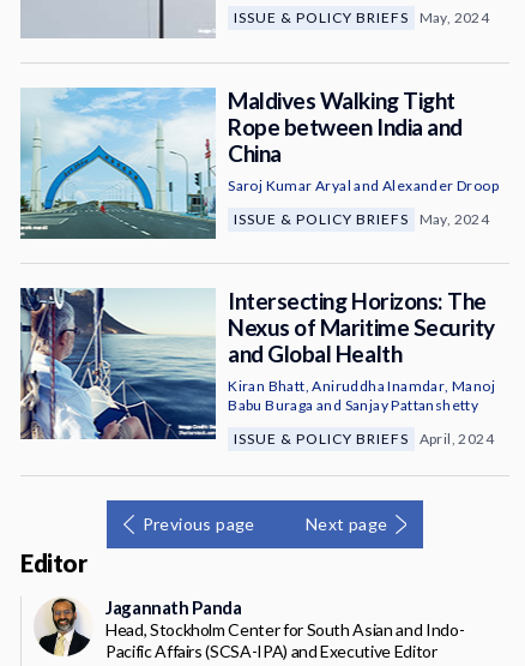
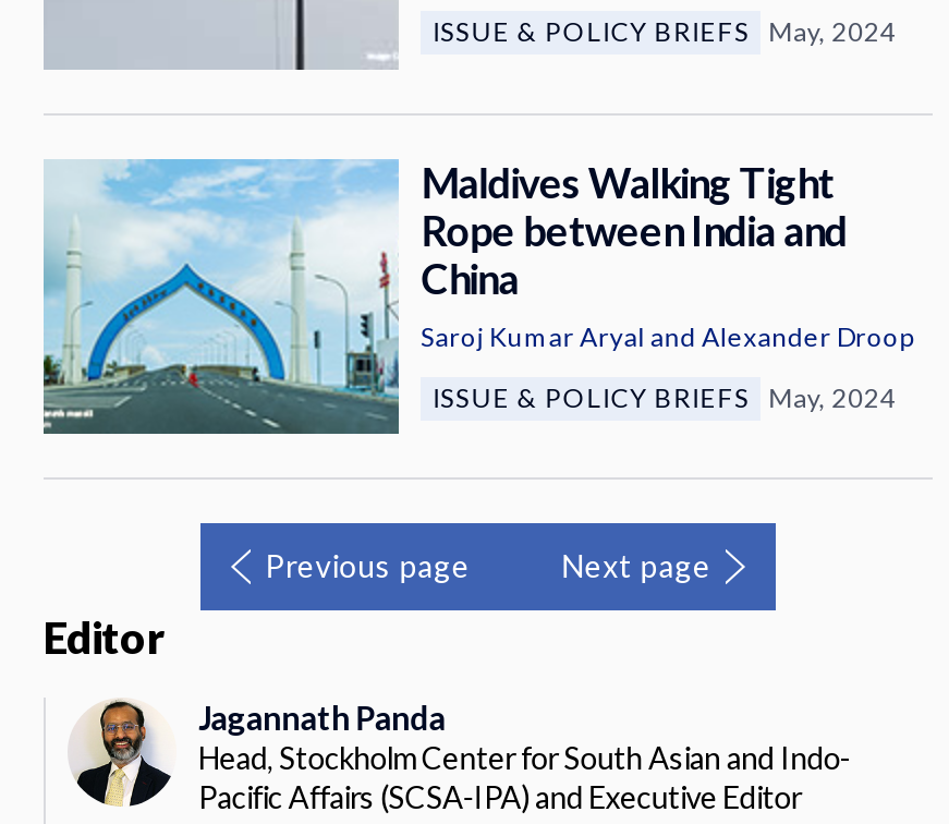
- [image]
- Intersecting Horizons: The
- Nexus of Maritime Security
- and Global Health
- Kiran Bhatt, Aniruddha Inamdar, Manoj
- Babu Buraga and Sanjay Pattanshetty
- ISSUE & POLICY BRIEFS April, 2024
